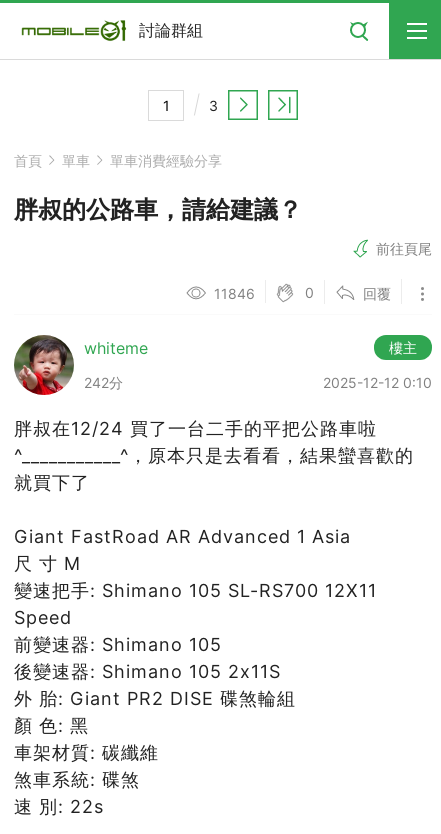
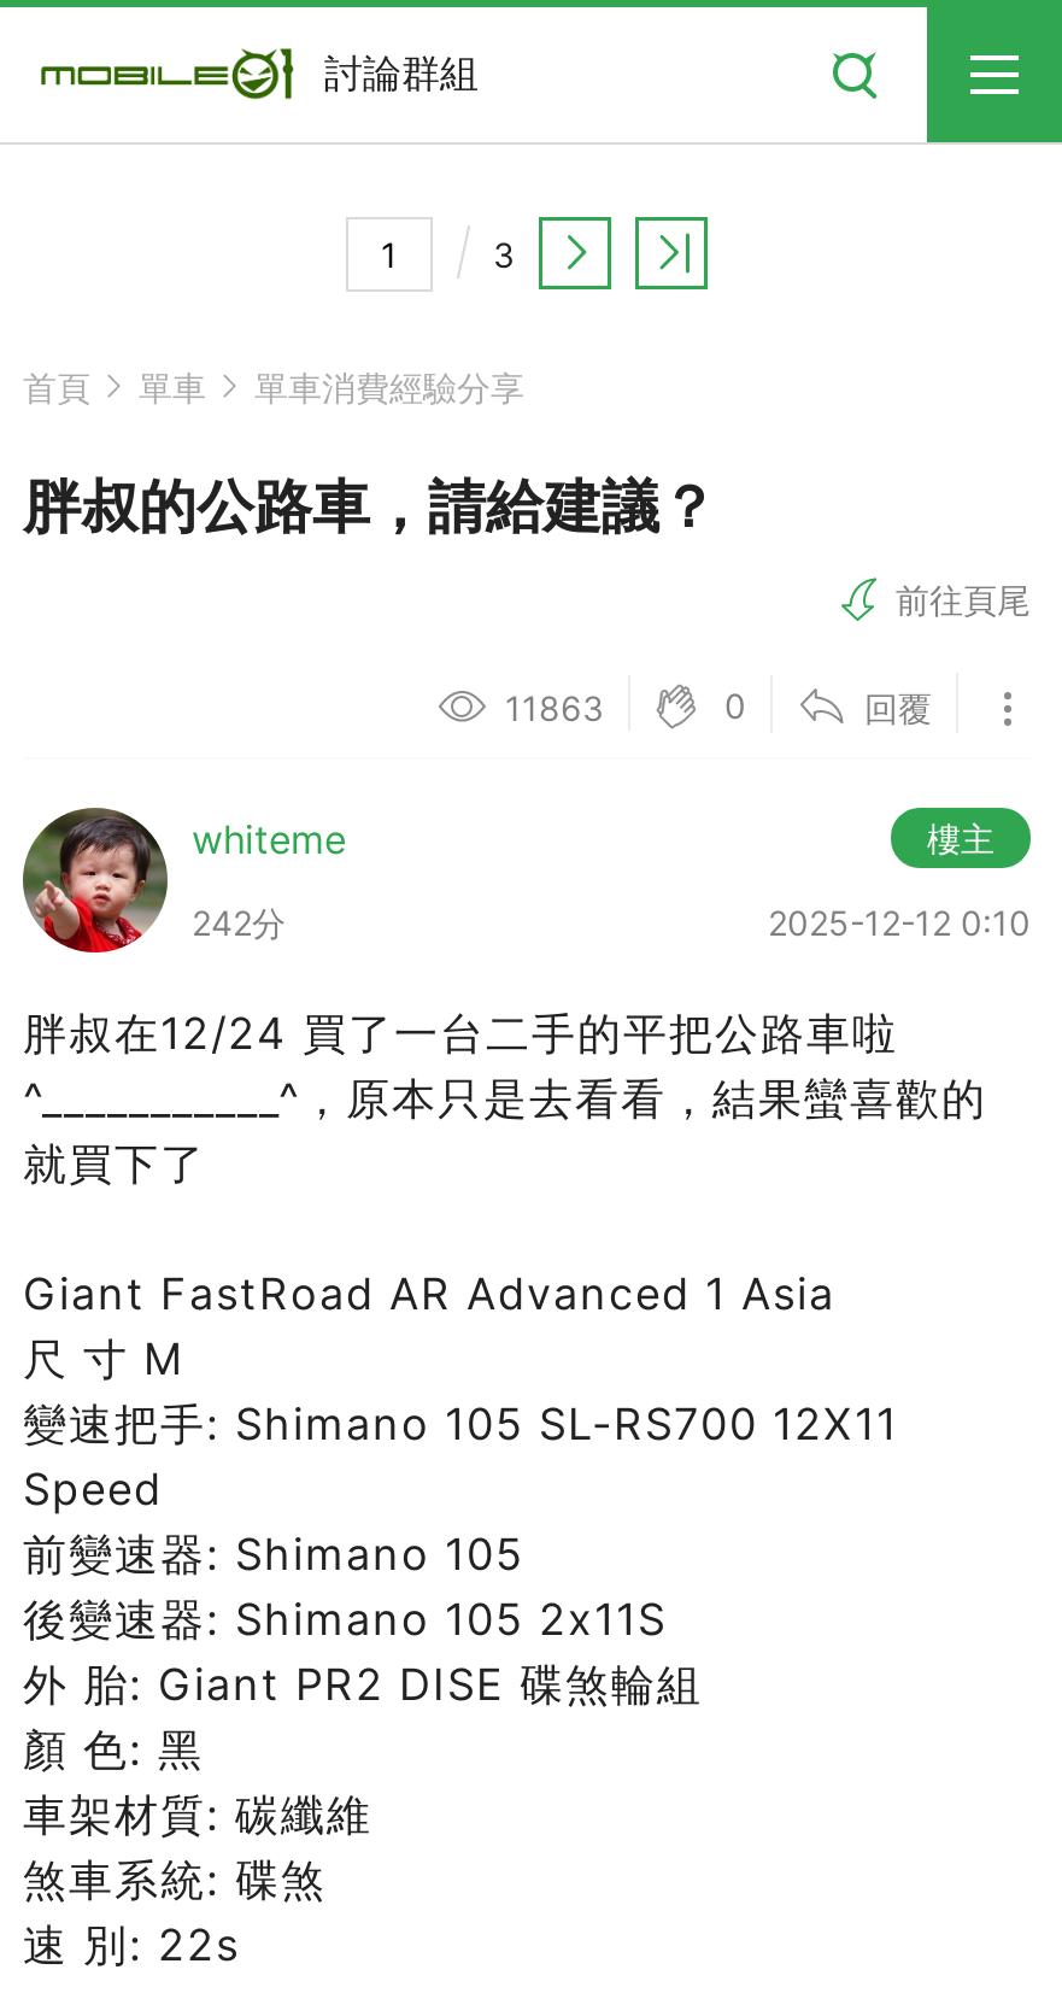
- 11846
+ 11863
